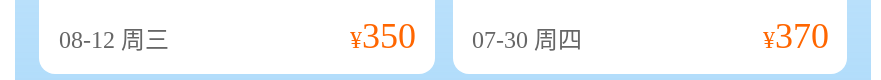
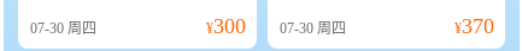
- 08-12周三
- ¥350
+ 07-30周四
+ ¥300
